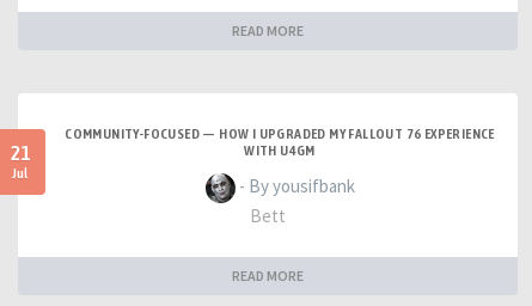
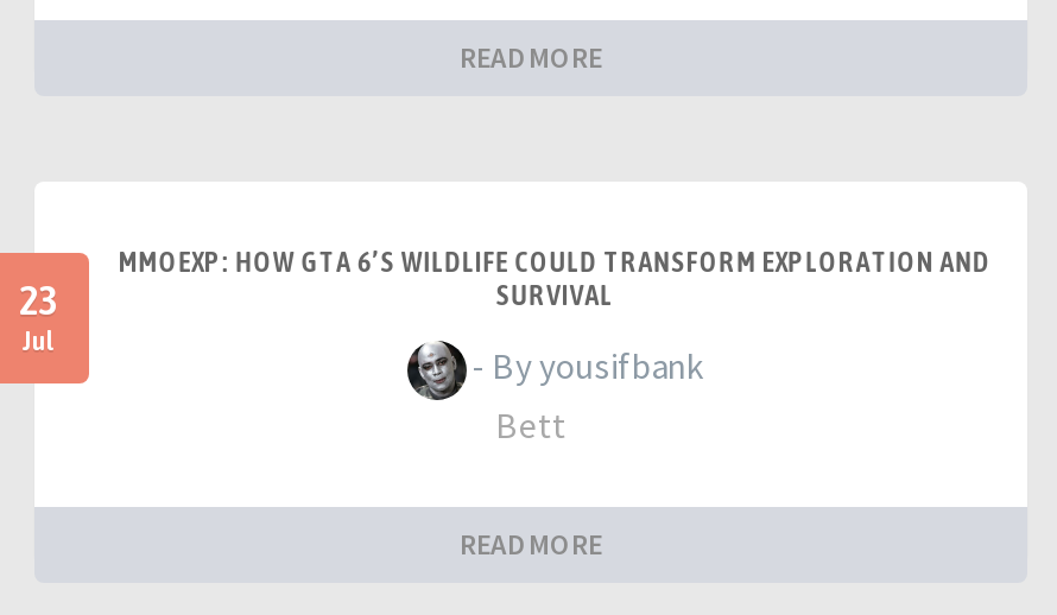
- COMMUNITY-FOCUSED — HOW I UPGRADED MY FALLOUT 76 EXPERIENCE
- WITH U4GM
+ MMOEXP: HOW GTA 6’S WILDLIFE COULD TRANSFORM EXPLORATION AND
+ SURVIVAL

- 21
+ 23
